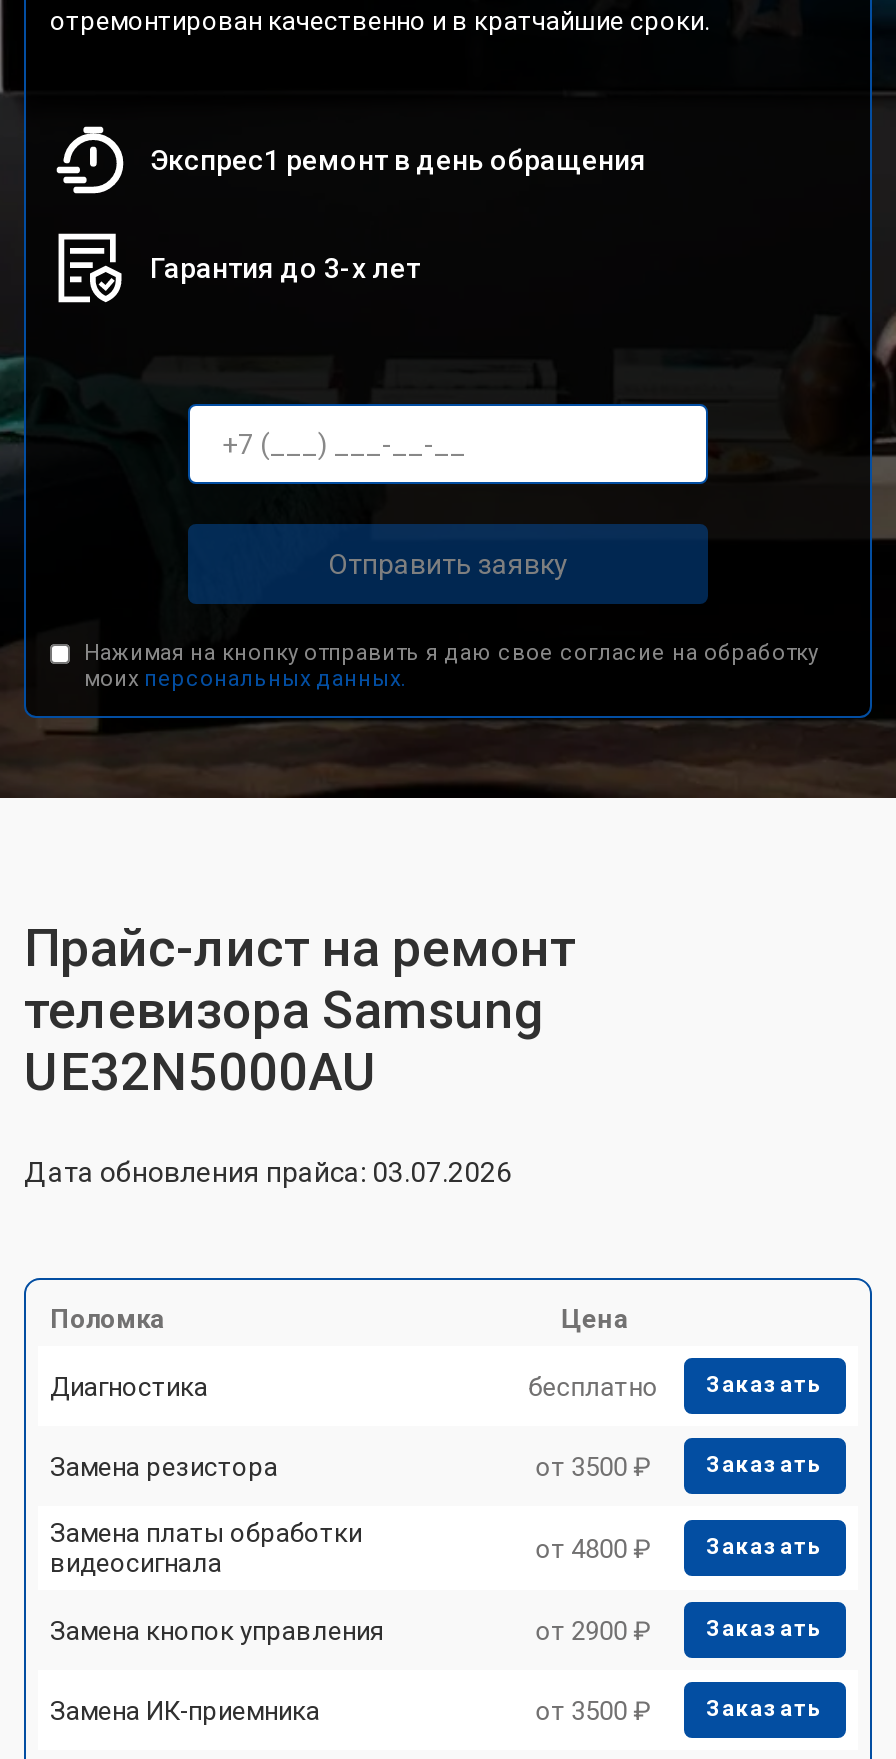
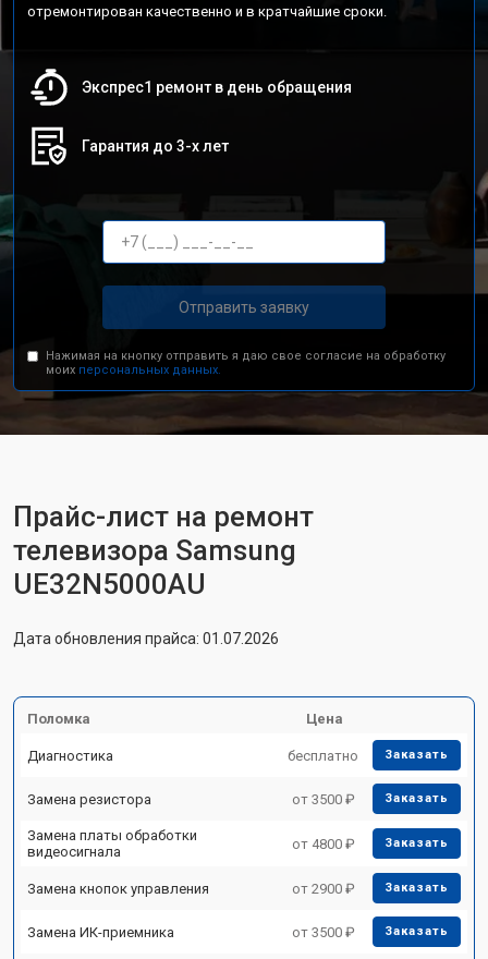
- Дата обновления прайса: 03.07.2026
+ Дата обновления прайса: 01.07.2026
